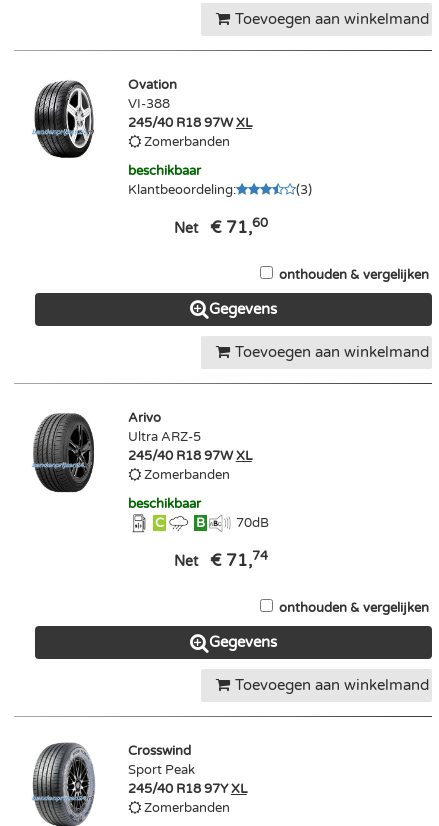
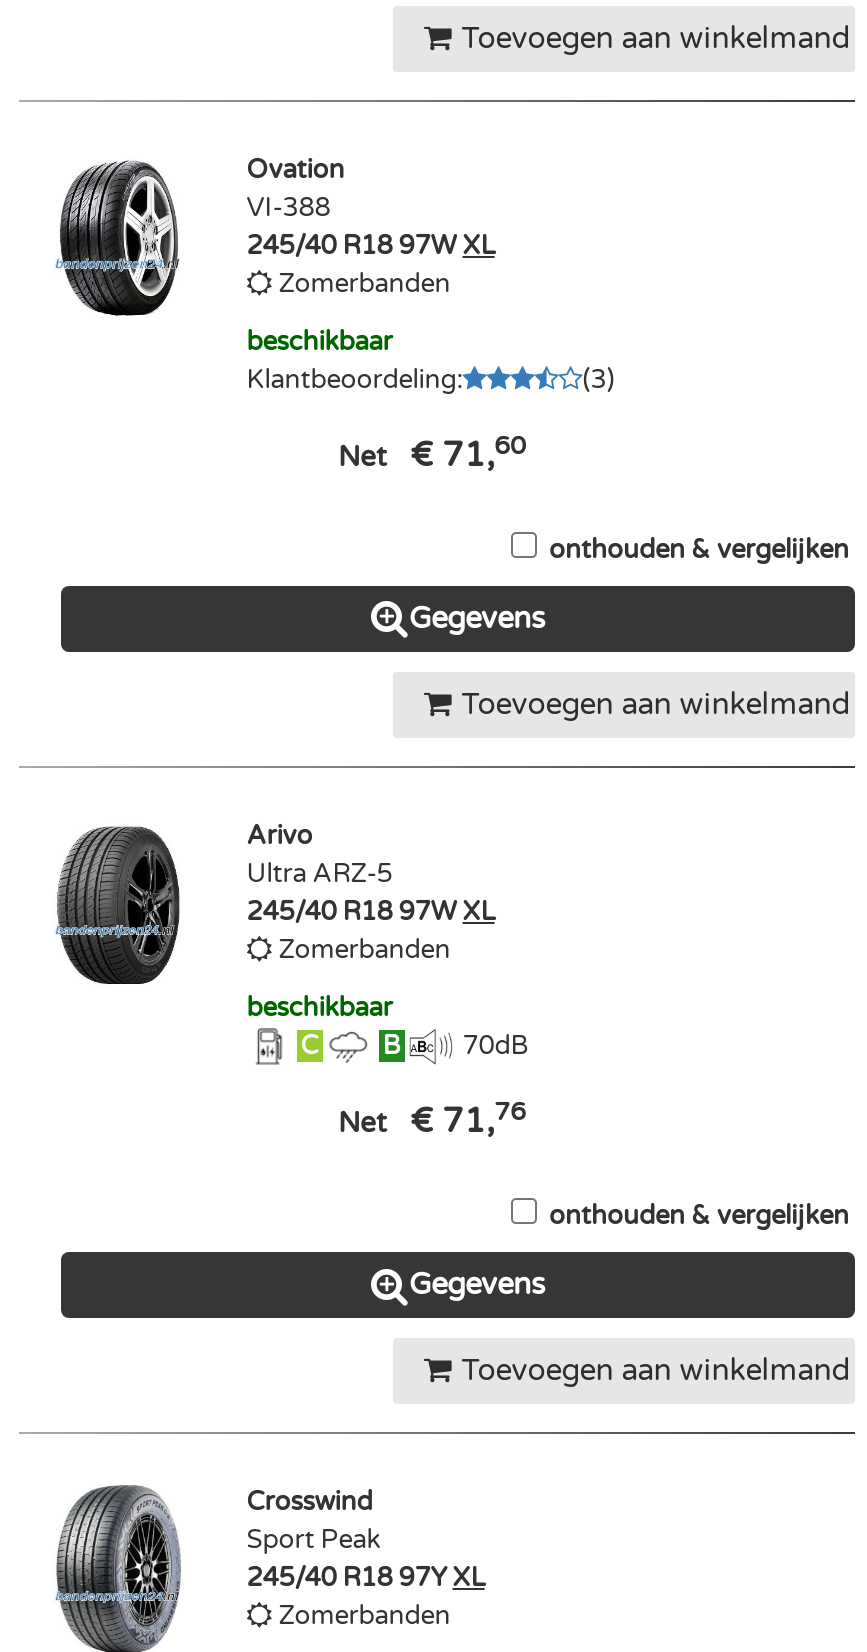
- Net € 71,74
+ Net € 71,76
